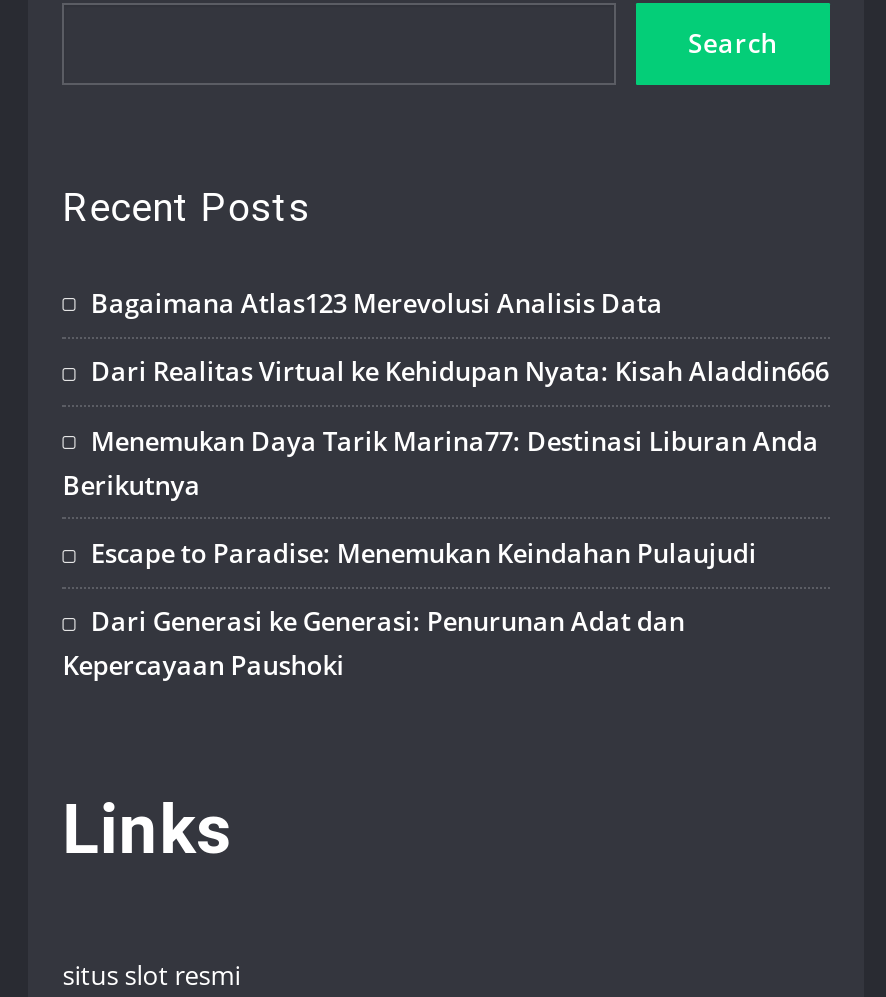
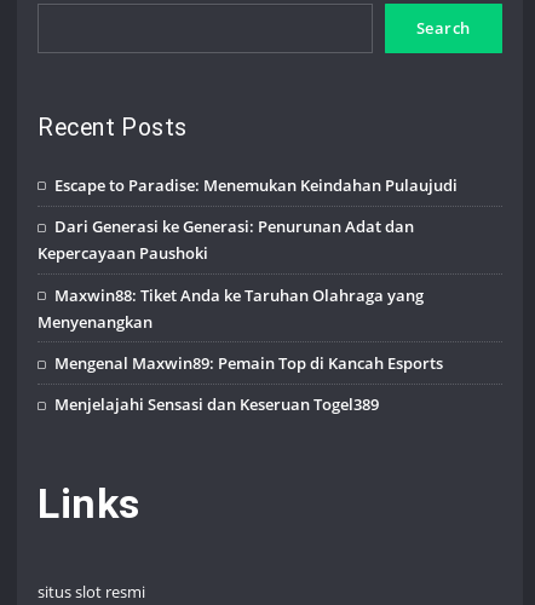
- Bagaimana Atlas123 Merevolusi Analisis Data
- Dari Realitas Virtual ke Kehidupan Nyata: Kisah Aladdin666
- Menemukan Daya Tarik Marina77: Destinasi Liburan Anda
- Berikutnya

moved up: Escape to Paradise: Menemukan Keindahan Pulaujudi | Dari Generasi ke Generasi: Penurunan Adat dan | Kepercayaan Paushoki

+ Maxwin88: Tiket Anda ke Taruhan Olahraga yang
+ Menyenangkan
+ Mengenal Maxwin89: Pemain Top di Kancah Esports
+ Menjelajahi Sensasi dan Keseruan Togel389
